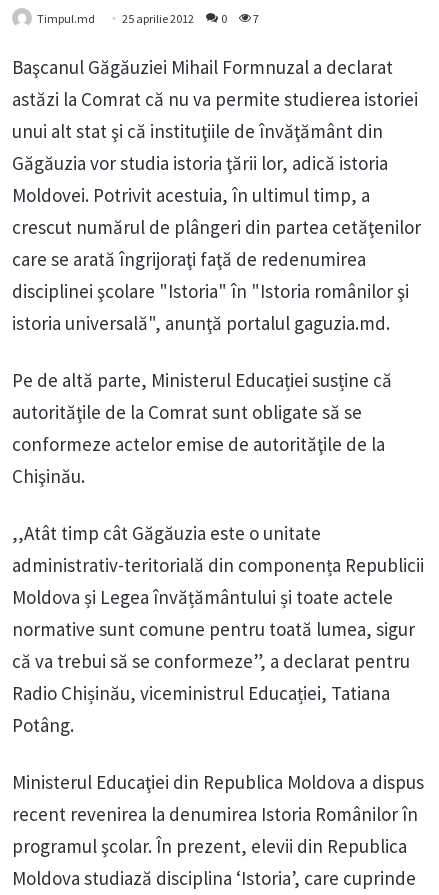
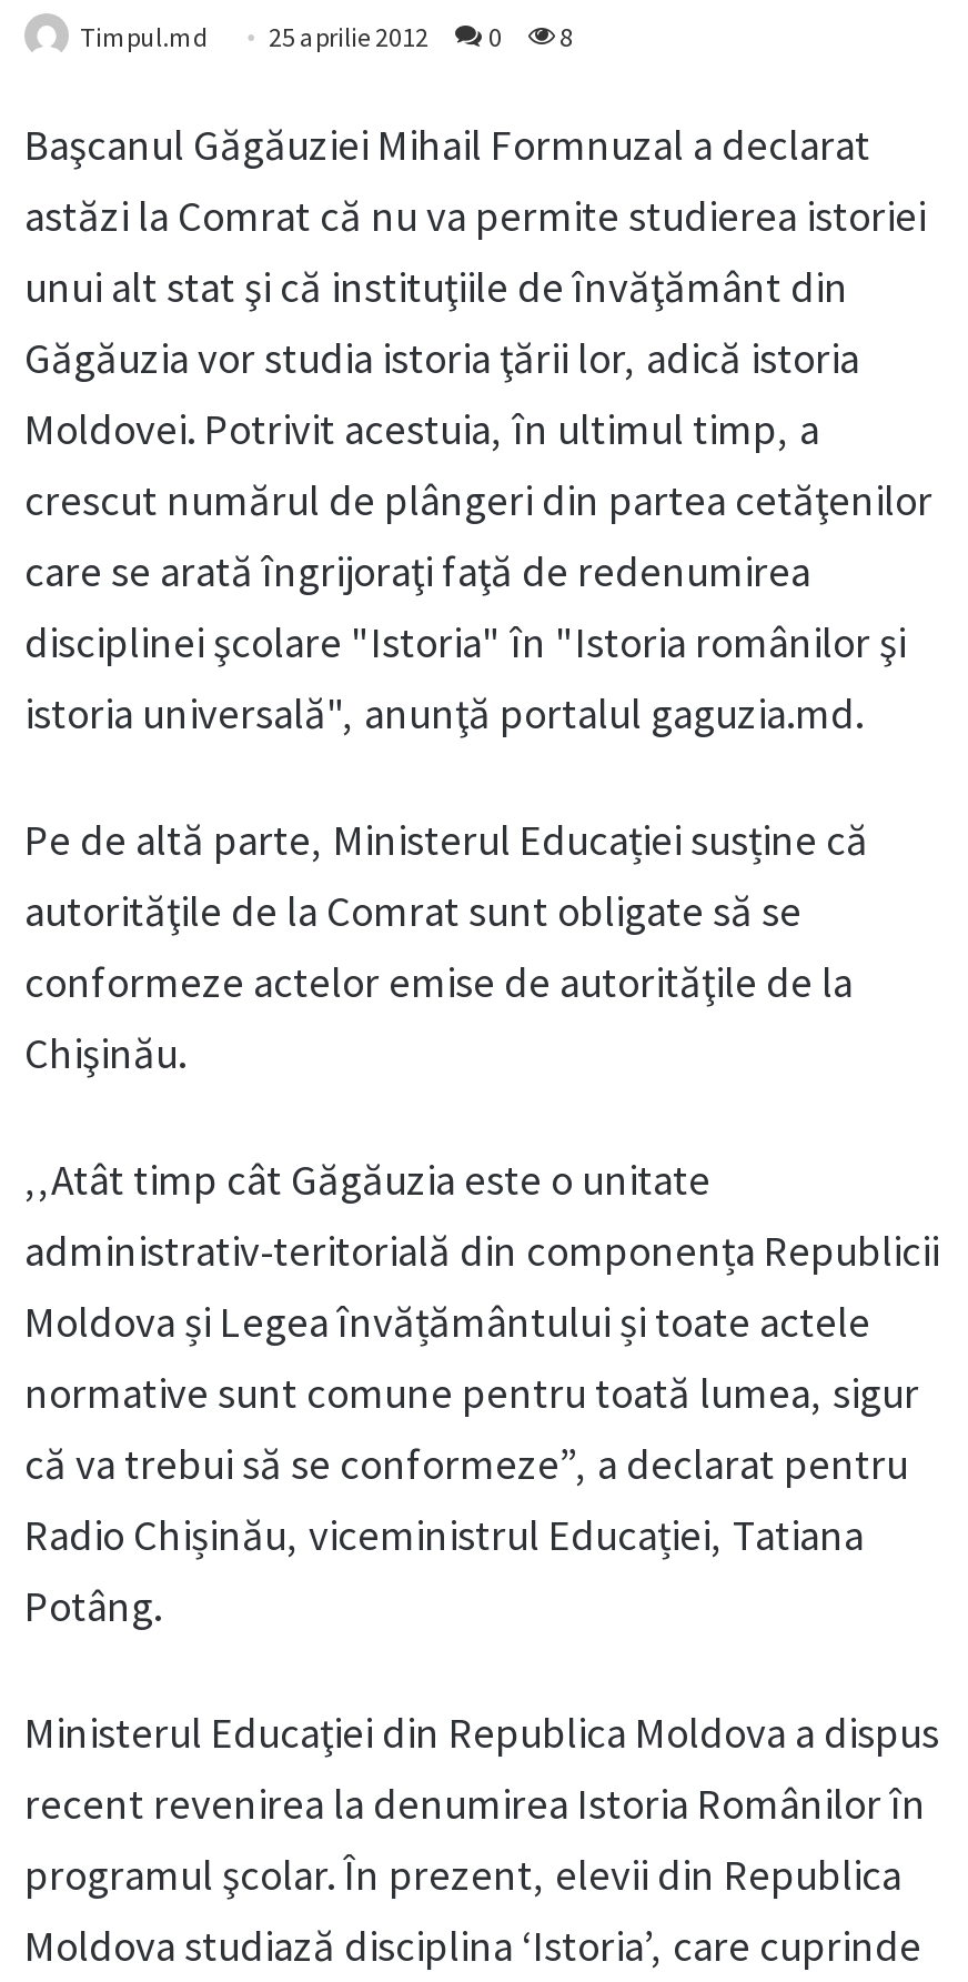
- Timpul.md 25 aprilie 2012 0 7
+ Timpul.md 25 aprilie 2012 0 8
